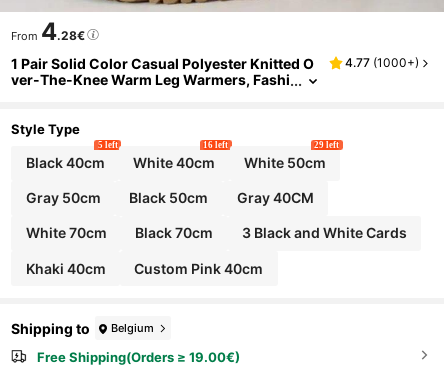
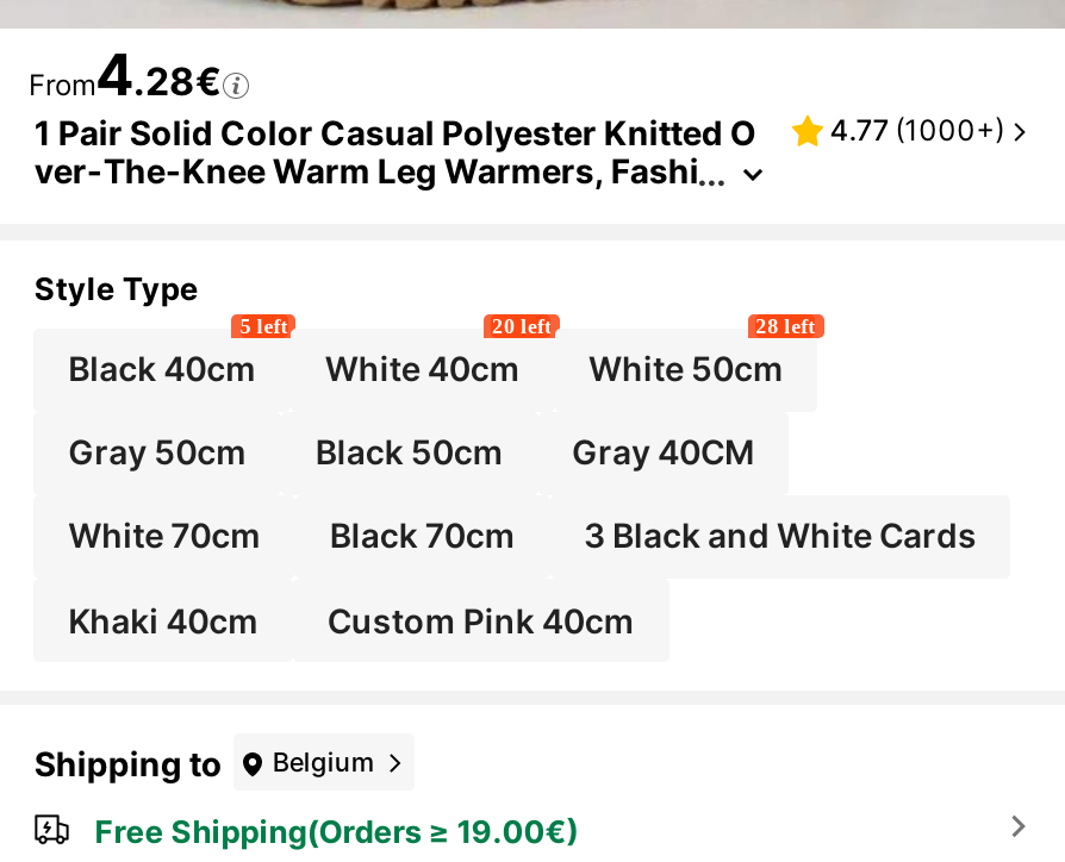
- 16 left
+ 20 left

- 29 left
+ 28 left
